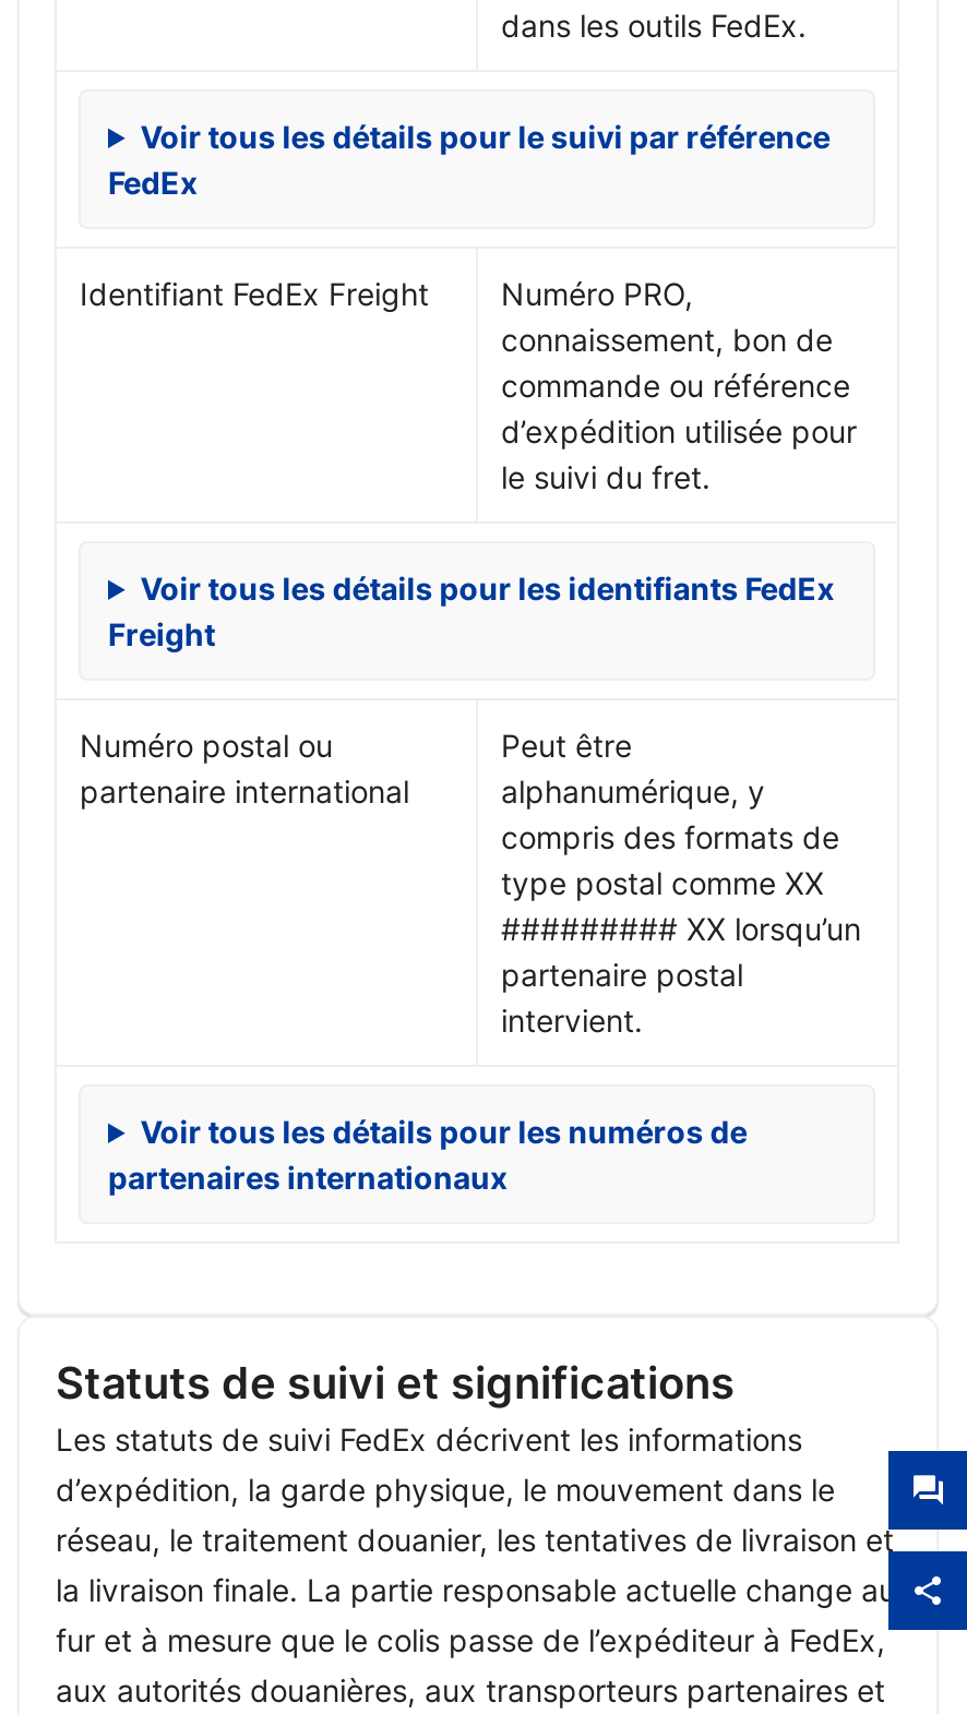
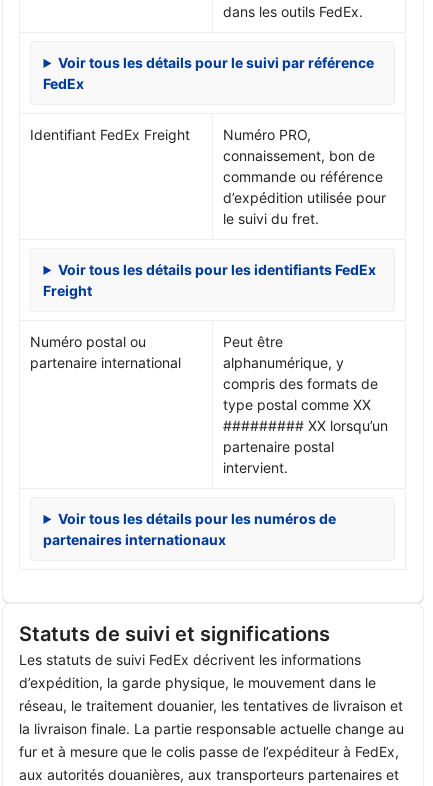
- [image]

- [image]
